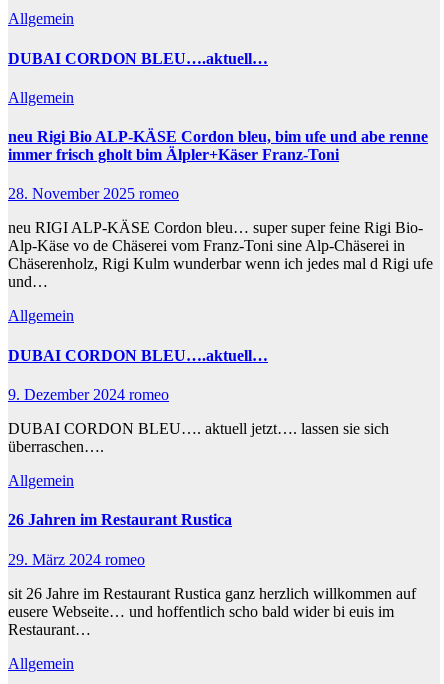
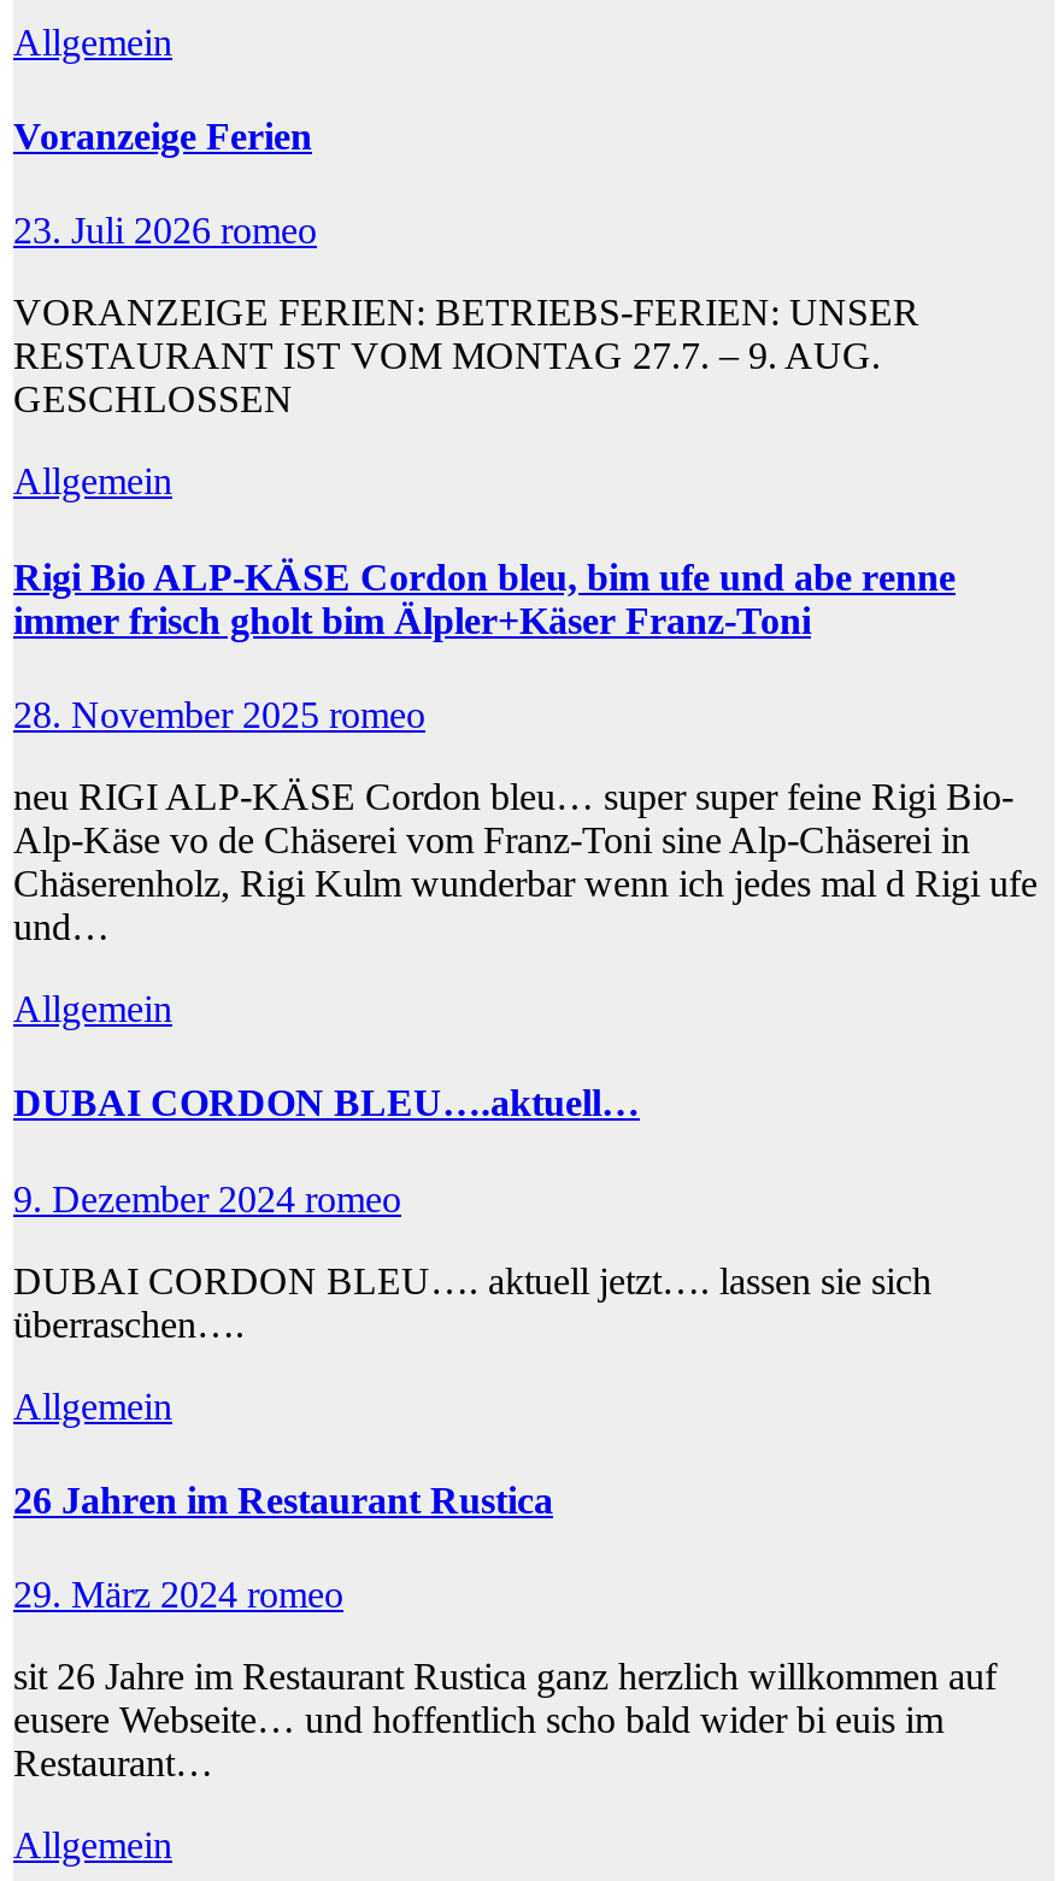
- DUBAI CORDON BLEU….aktuell…
+ Voranzeige Ferien
+ 23. Juli 2026 romeo
+ VORANZEIGE FERIEN: BETRIEBS-FERIEN: UNSER
+ RESTAURANT IST VOM MONTAG 27.7. – 9. AUG.
+ GESCHLOSSEN

- neu Rigi Bio ALP-KÄSE Cordon bleu, bim ufe und abe renne
+ Rigi Bio ALP-KÄSE Cordon bleu, bim ufe und abe renne
